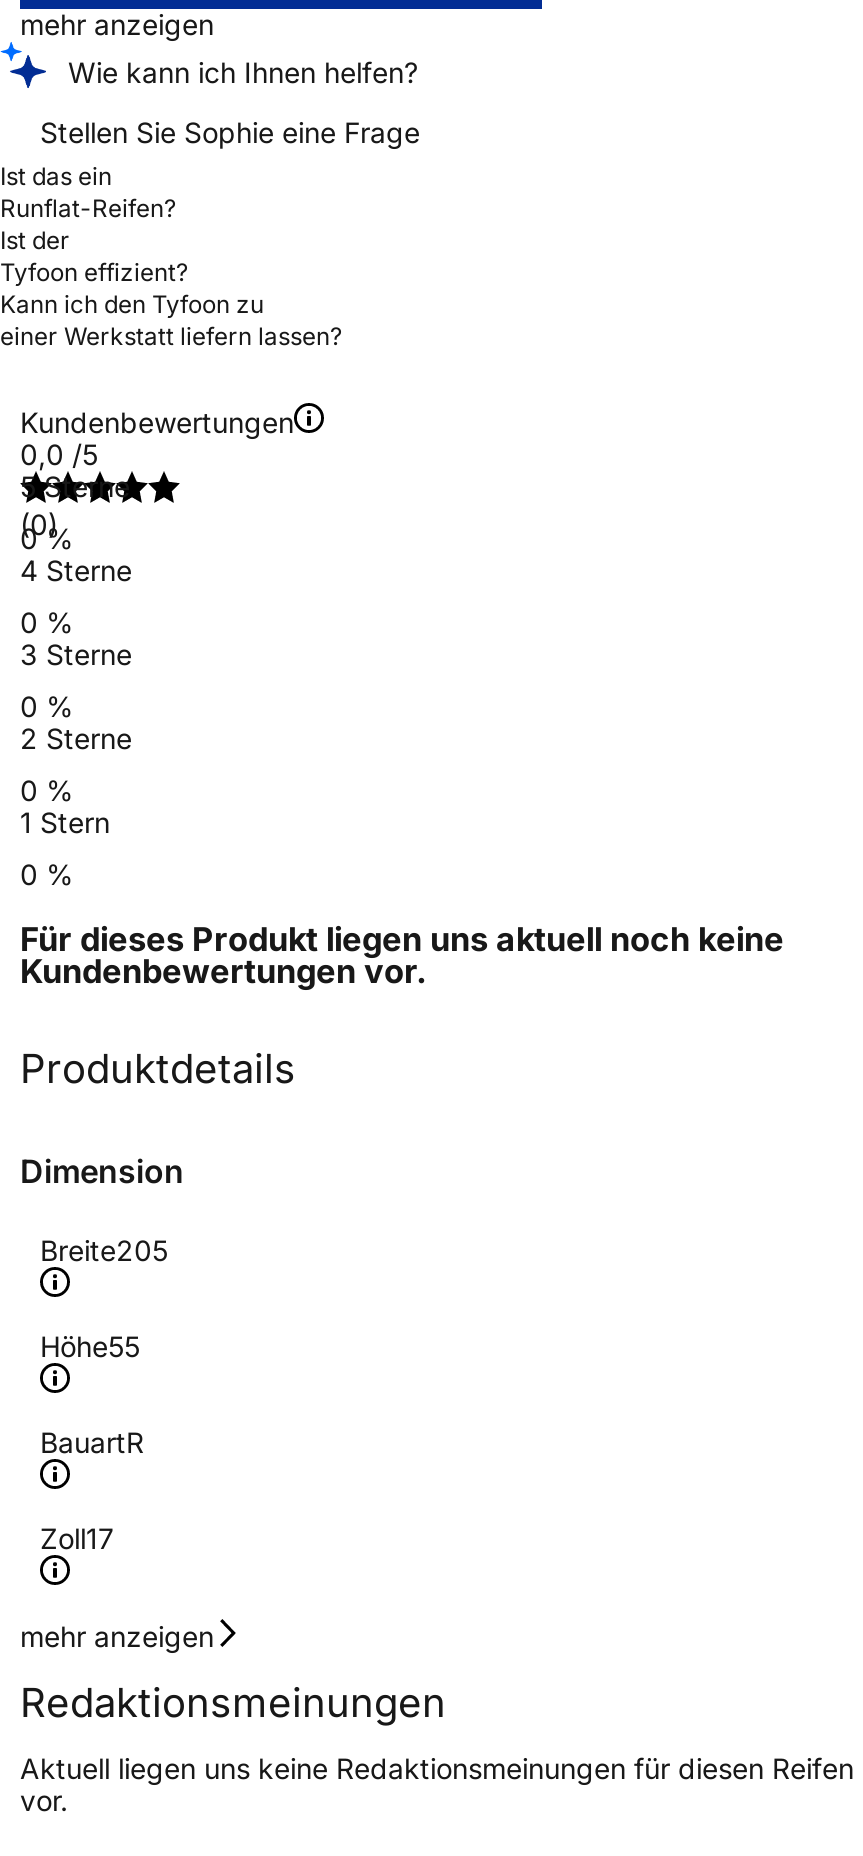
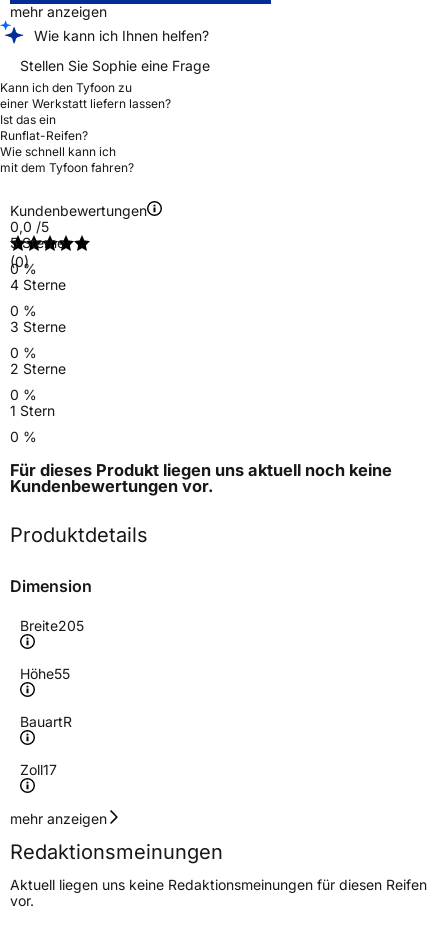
moved down: Ist das ein | Runflat-Reifen?

- Ist der
- Tyfoon effizient?

moved up: Kann ich den Tyfoon zu | einer Werkstatt liefern lassen?

+ Wie schnell kann ich
+ mit dem Tyfoon fahren?
